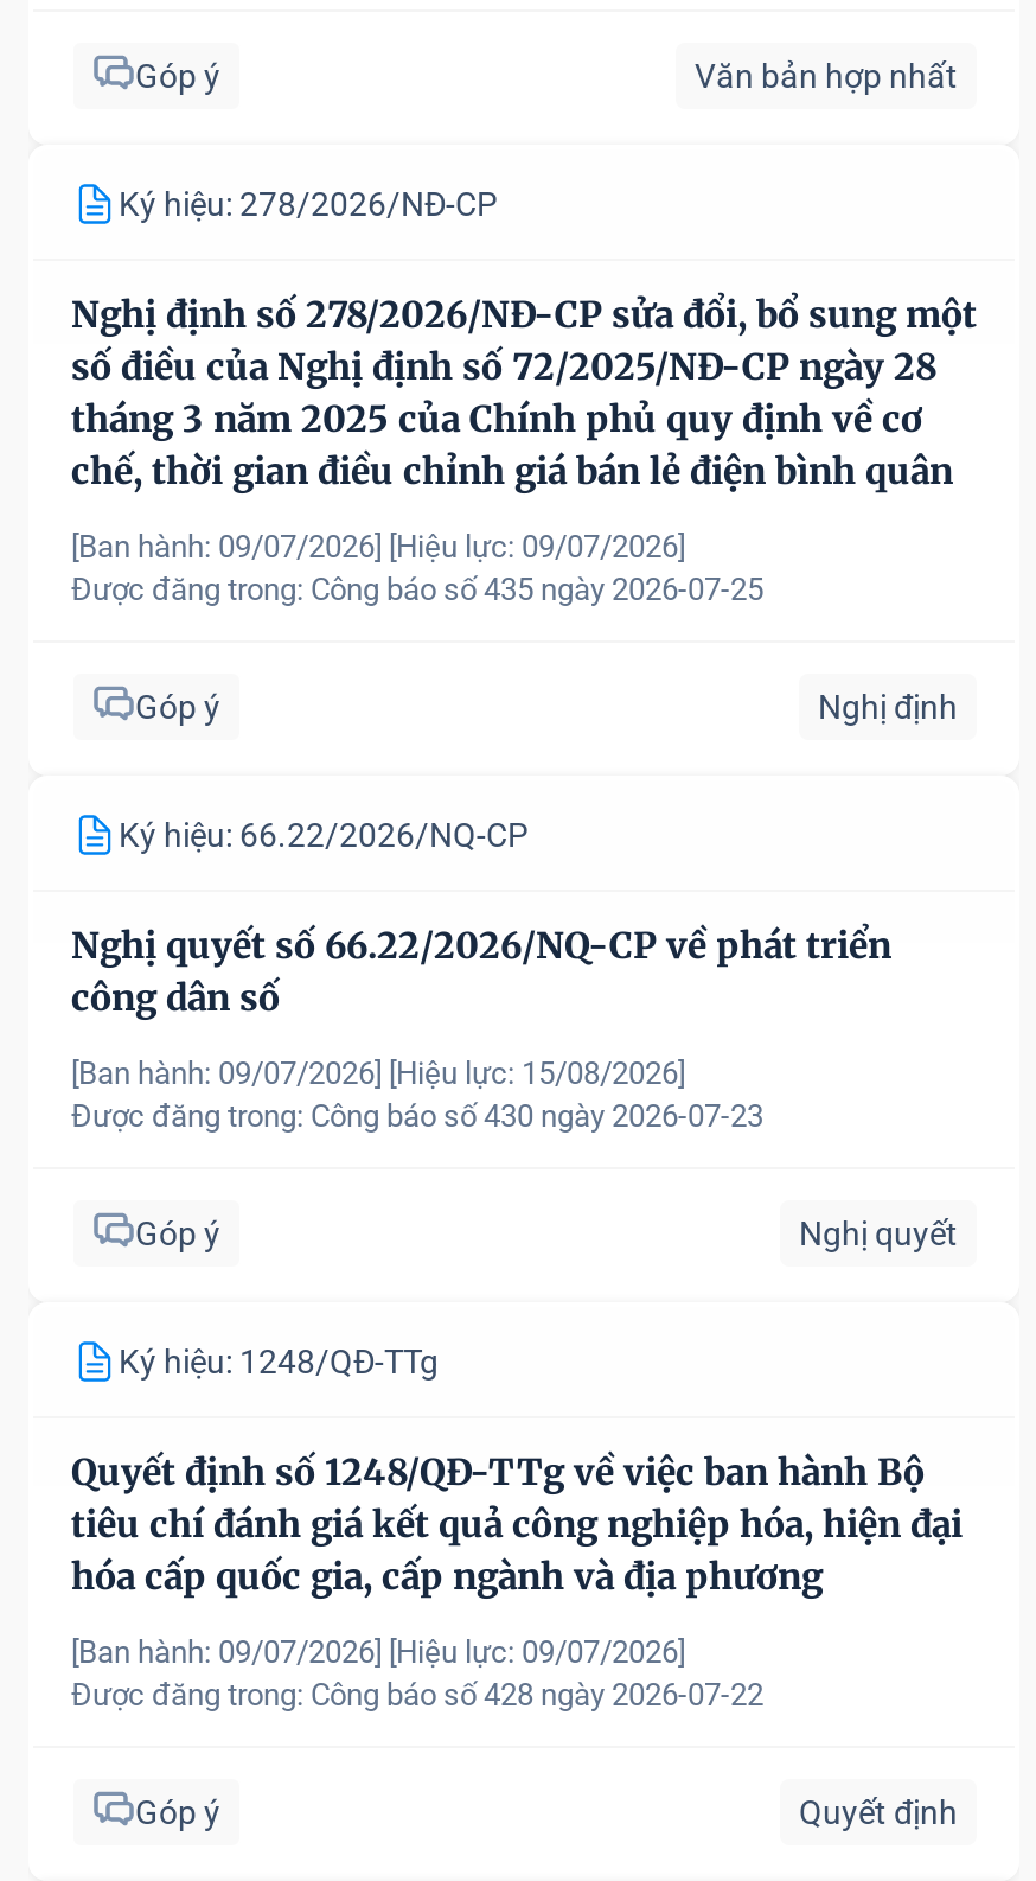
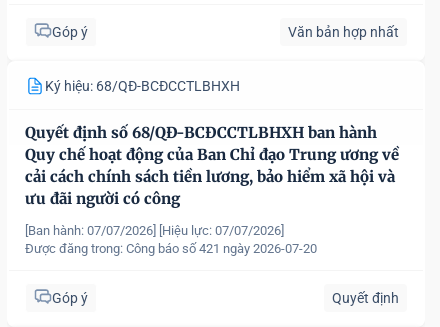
- Ký hiệu: 278/2026/NĐ-CP
- Nghị định số 278/2026/NĐ-CP sửa đổi, bổ sung một
- số điều của Nghị định số 72/2025/NĐ-CP ngày 28
- tháng 3 năm 2025 của Chính phủ quy định về cơ
- chế, thời gian điều chỉnh giá bán lẻ điện bình quân
- [Ban hành: 09/07/2026] [Hiệu lực: 09/07/2026]
- Được đăng trong: Công báo số 435 ngày 2026-07-25
- Góp ý
- Nghị định
- Ký hiệu: 66.22/2026/NQ-CP
- Nghị quyết số 66.22/2026/NQ-CP về phát triển
- công dân số
- [Ban hành: 09/07/2026] [Hiệu lực: 15/08/2026]
- Được đăng trong: Công báo số 430 ngày 2026-07-23
- Góp ý
- Nghị quyết
- Ký hiệu: 1248/QĐ-TTg
- Quyết định số 1248/QĐ-TTg về việc ban hành Bộ
- tiêu chí đánh giá kết quả công nghiệp hóa, hiện đại
- hóa cấp quốc gia, cấp ngành và địa phương
- [Ban hành: 09/07/2026] [Hiệu lực: 09/07/2026]
- Được đăng trong: Công báo số 428 ngày 2026-07-22
+ Ký hiệu: 68/QĐ-BCĐCCTLBHXH
+ Quyết định số 68/QĐ-BCĐCCTLBHXH ban hành
+ Quy chế hoạt động của Ban Chỉ đạo Trung ương về
+ cải cách chính sách tiền lương, bảo hiểm xã hội và
+ ưu đãi người có công
+ [Ban hành: 07/07/2026] [Hiệu lực: 07/07/2026]
+ Được đăng trong: Công báo số 421 ngày 2026-07-20
